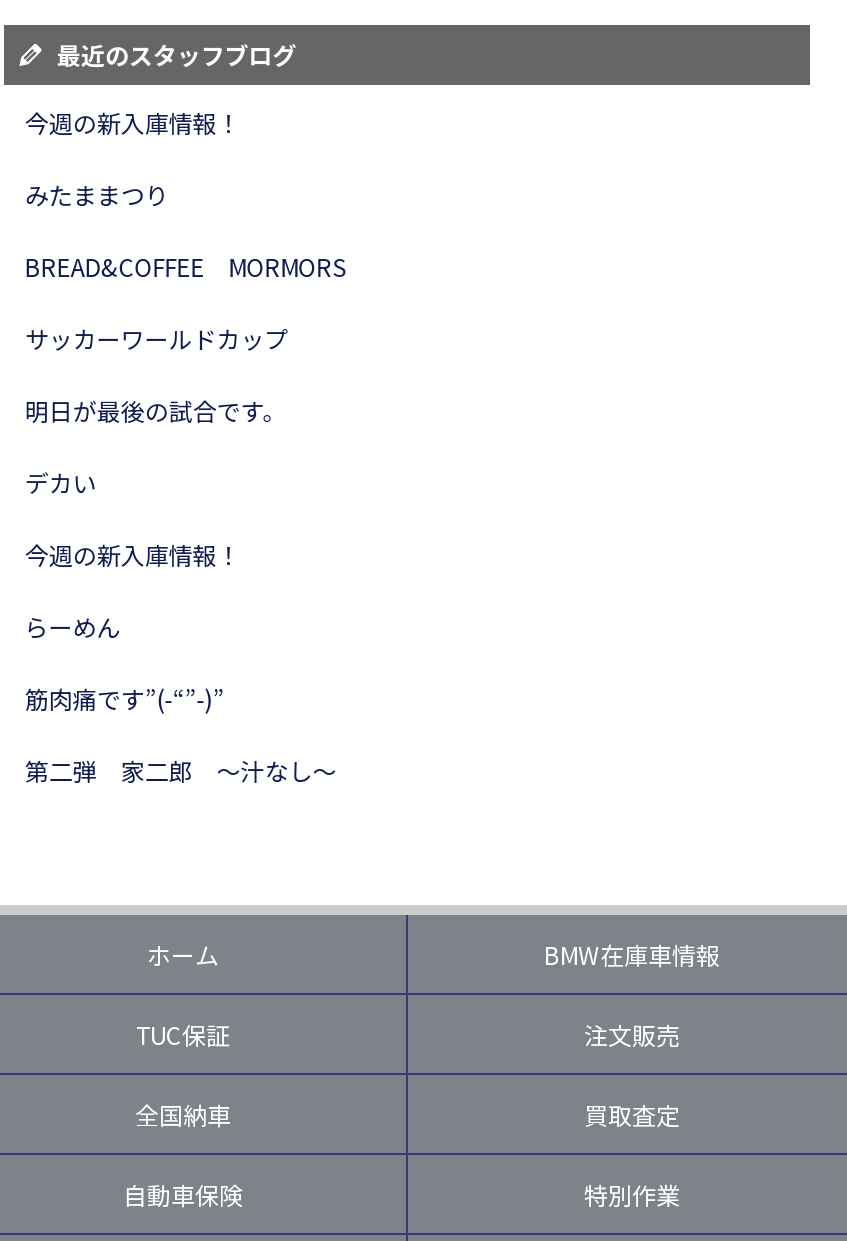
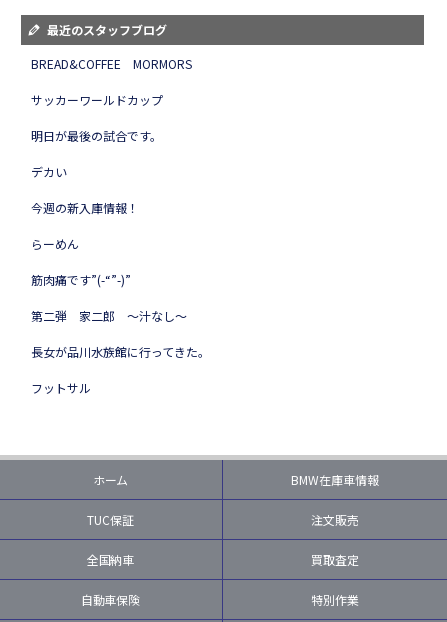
- 今週の新入庫情報！
- みたままつり

moved up: BREAD&COFFEE MORMORS | サッカーワールドカップ | 明日が最後の試合です。 | デカい | 今週の新入庫情報！ | らーめん | 筋肉痛です”(-“”-)” | 第二弾 家二郎 ～汁なし～

+ 長女が品川水族館に行ってきた。
+ フットサル
